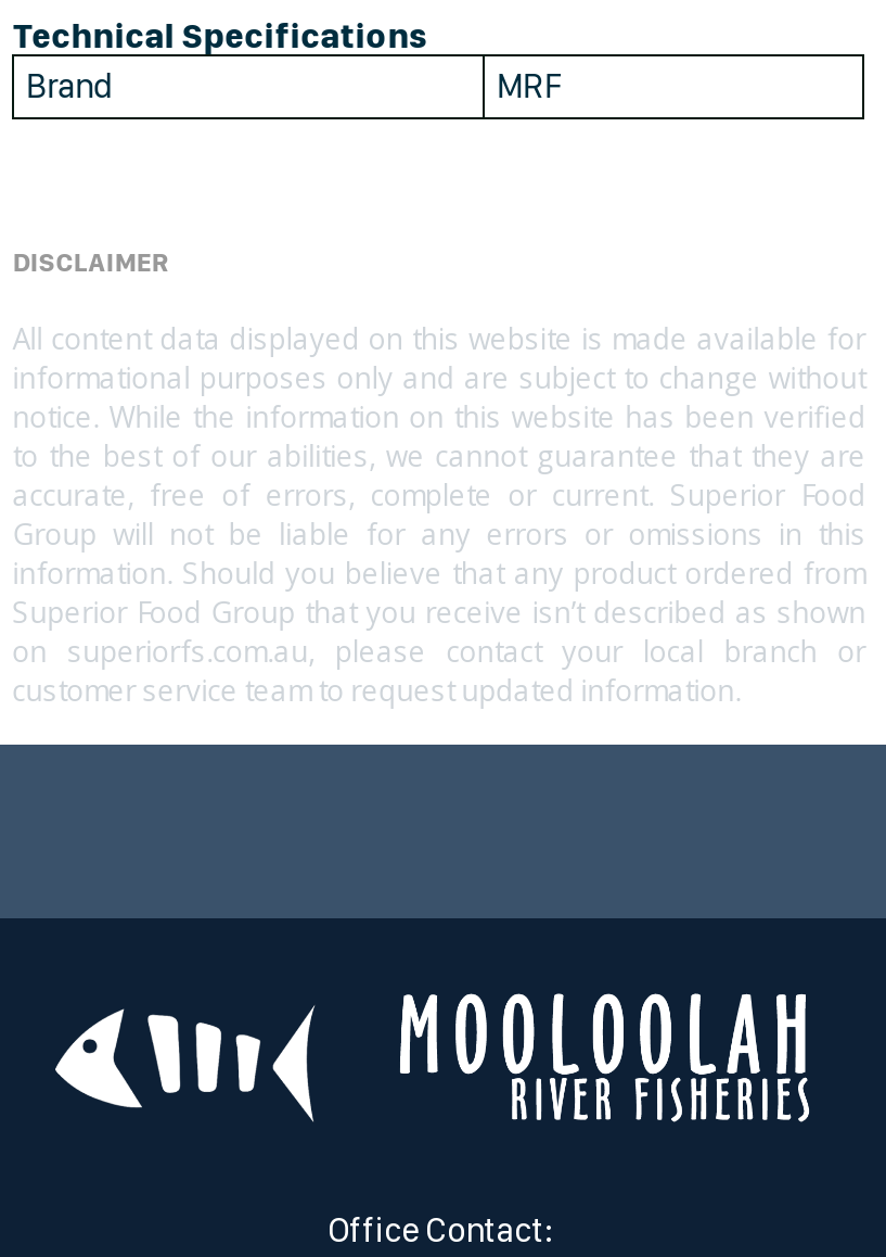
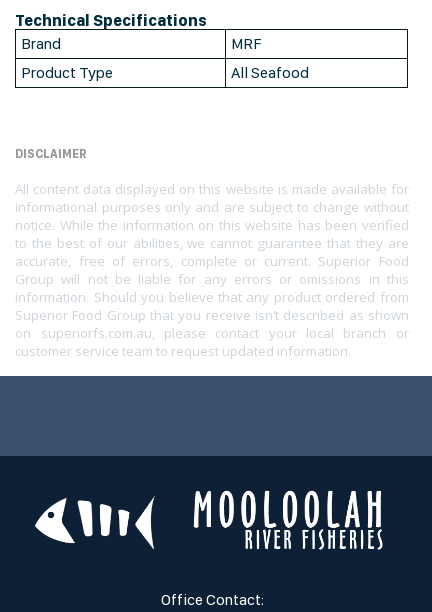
+ Product Type
+ All Seafood
